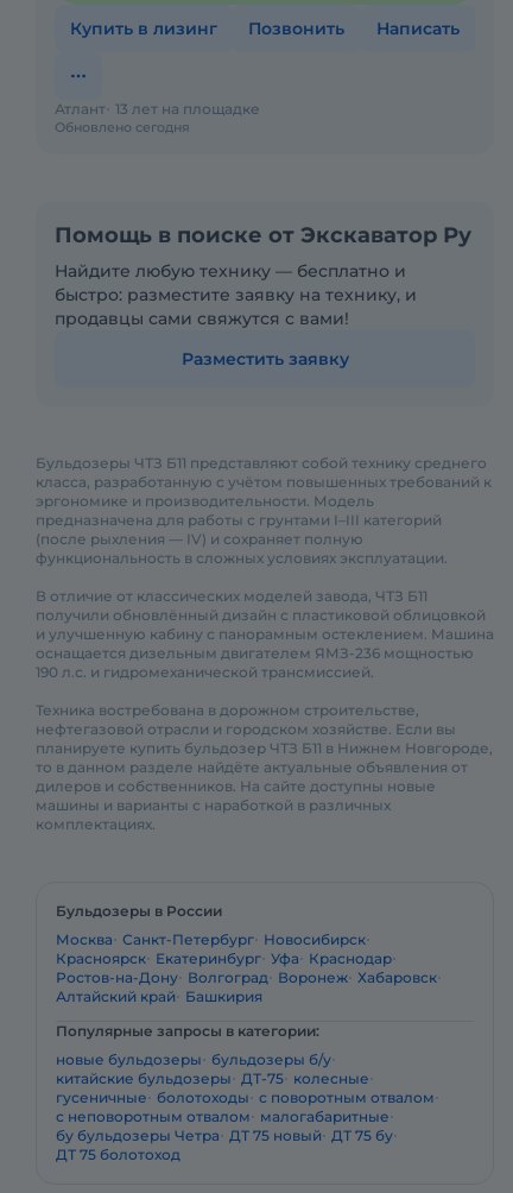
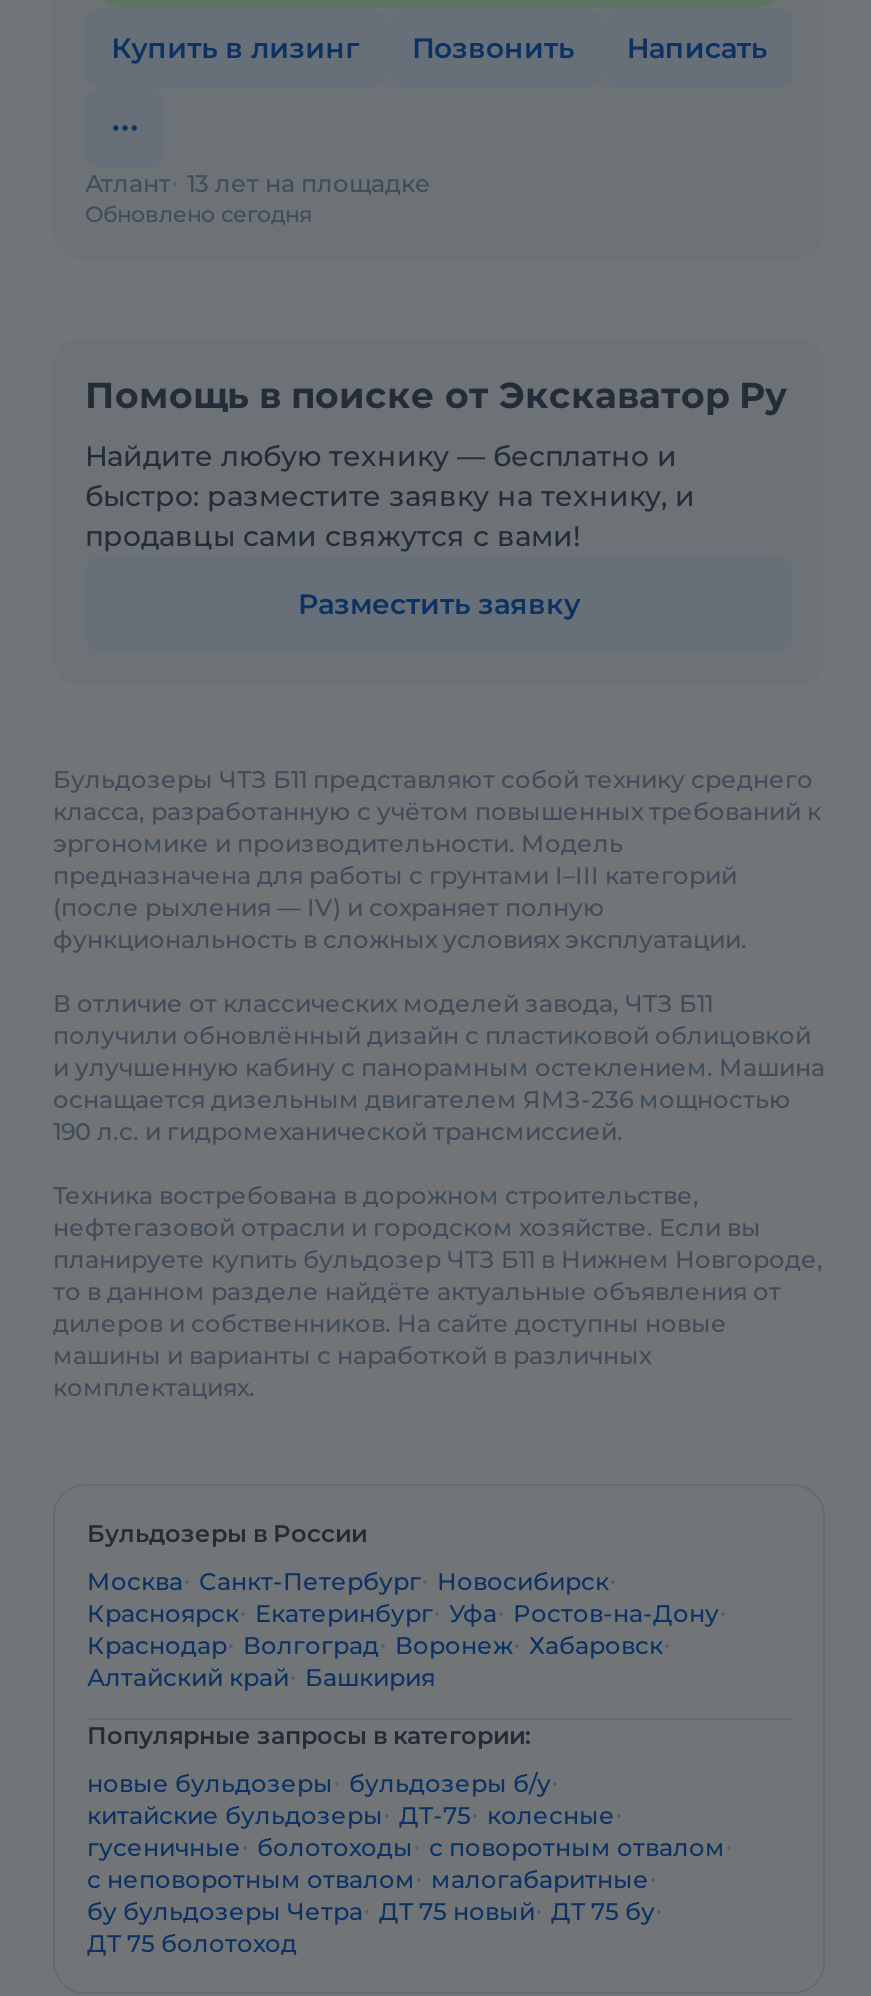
- Красноярск Екатеринбург Уфа Краснодар
+ Красноярск Екатеринбург Уфа Ростов-на-Дону

- Ростов-на-Дону Волгоград Воронеж Хабаровск
+ Краснодар Волгоград Воронеж Хабаровск
